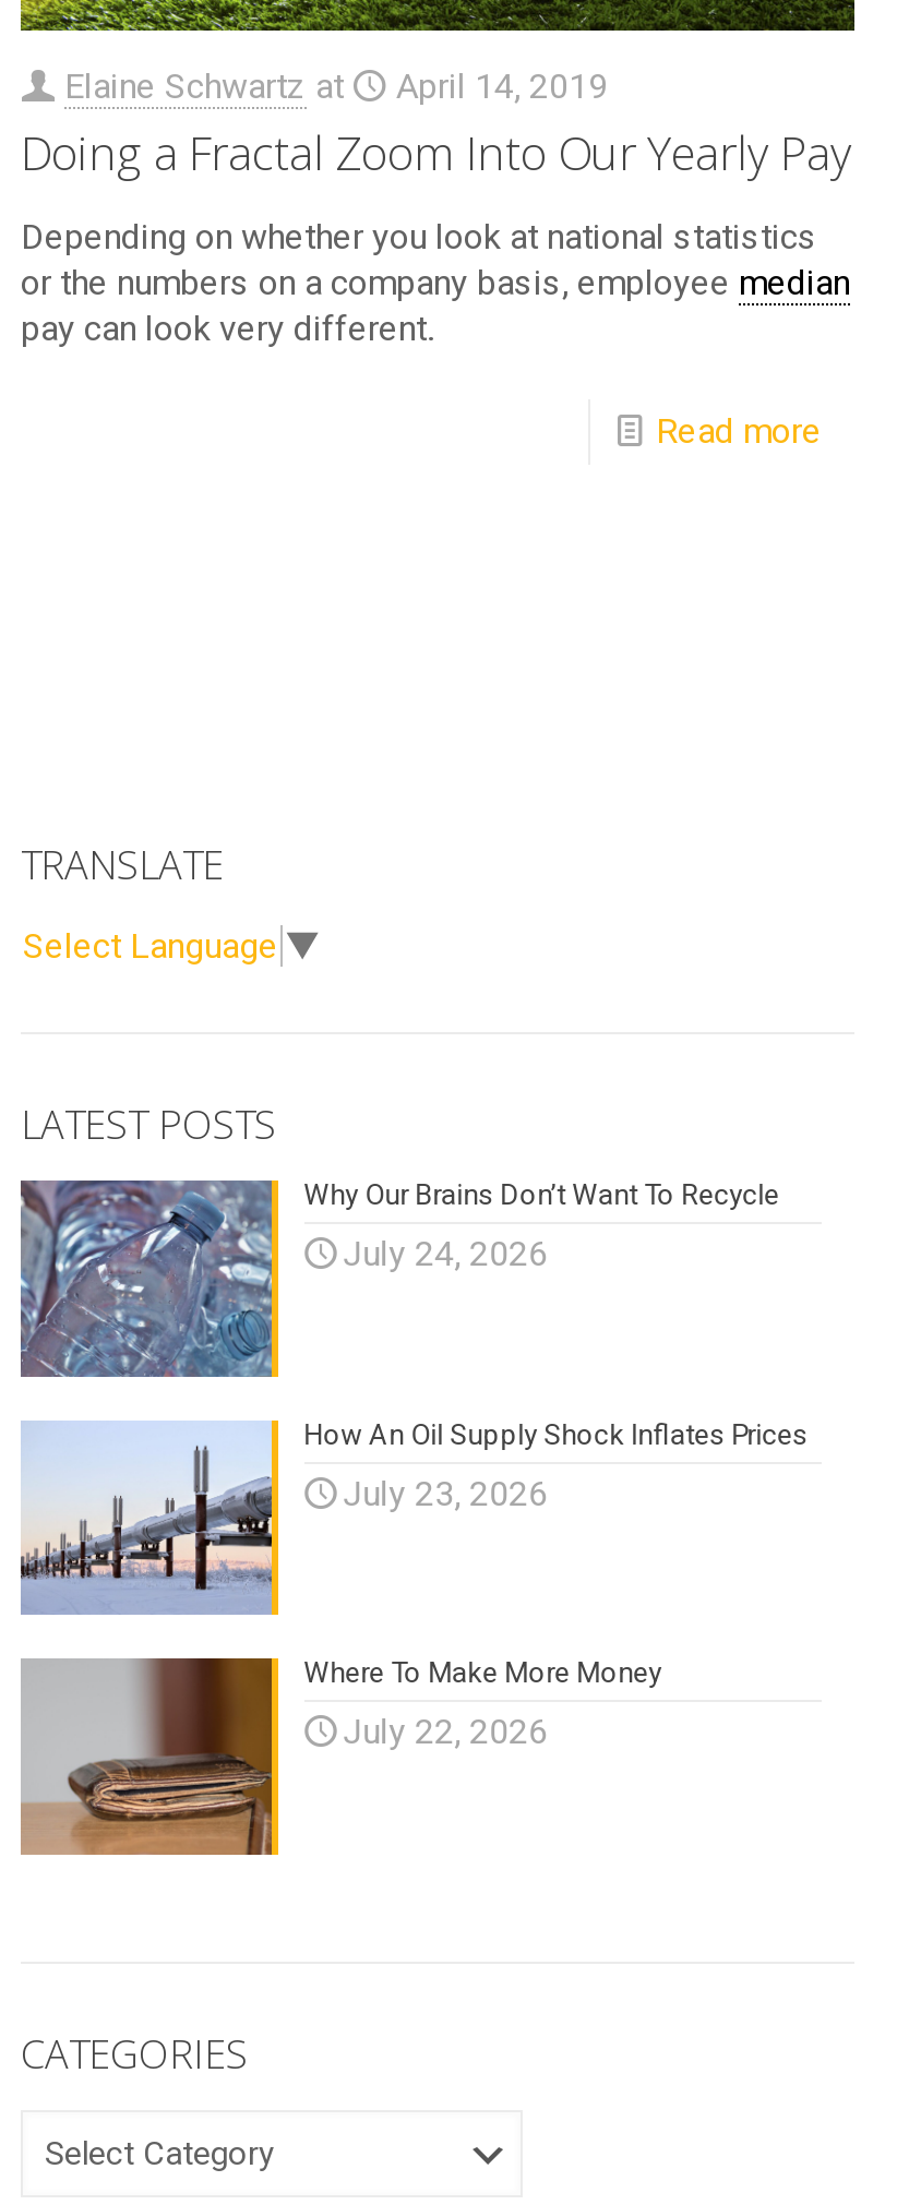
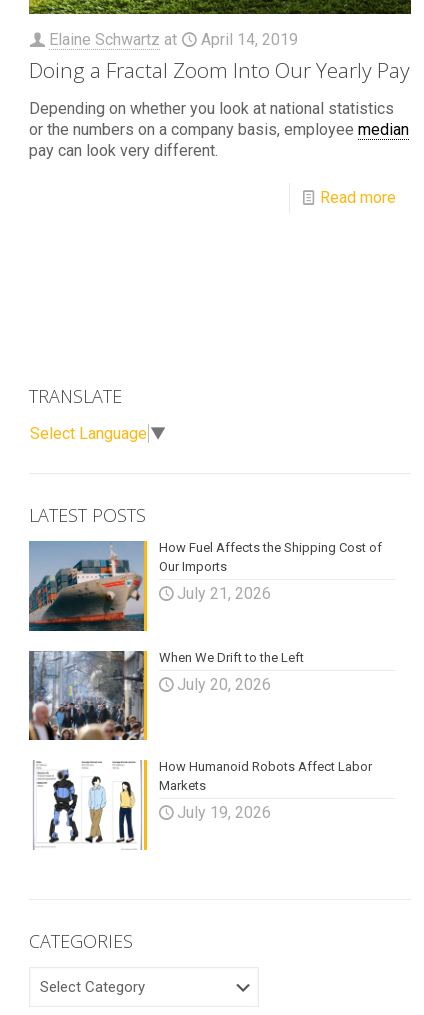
- [image]
- Why Our Brains Don’t Want To Recycle
+ [image]
+ How Fuel Affects the Shipping Cost of
+ Our Imports

- July 24, 2026
+ July 21, 2026

- [image]
- How An Oil Supply Shock Inflates Prices
+ [image]
+ When We Drift to the Left

- July 23, 2026
+ July 20, 2026

- [image]
- Where To Make More Money
+ [image]
+ How Humanoid Robots Affect Labor
+ Markets

- July 22, 2026
+ July 19, 2026
